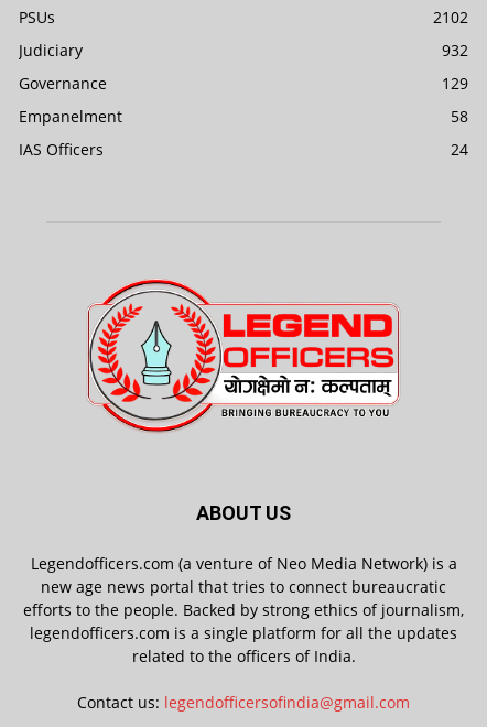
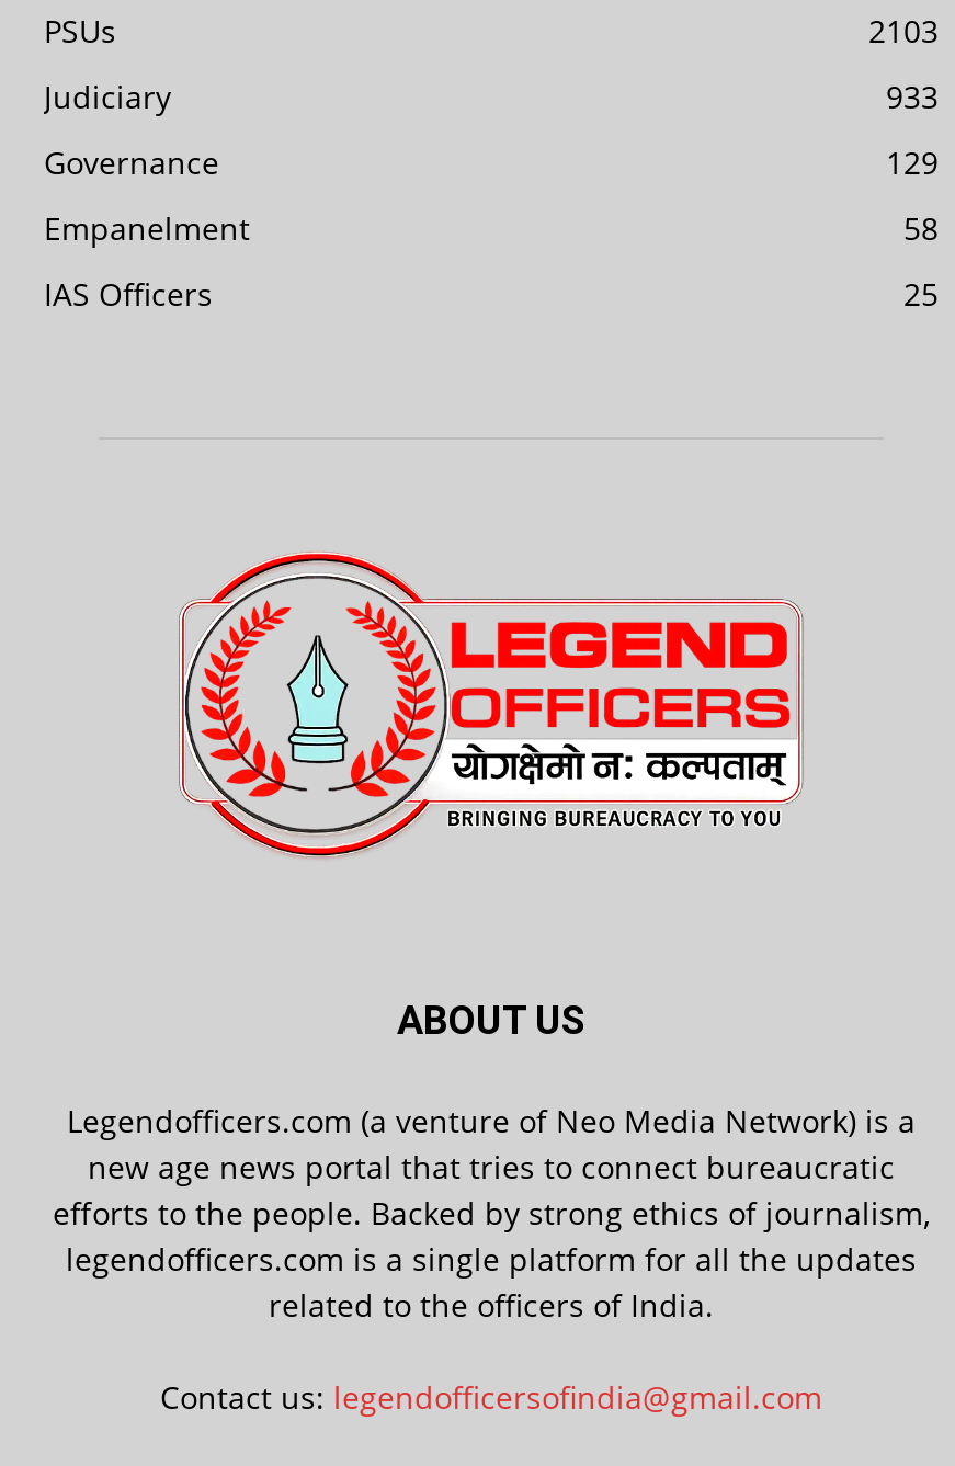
- 2102
+ 2103

- 932
+ 933

- 24
+ 25
